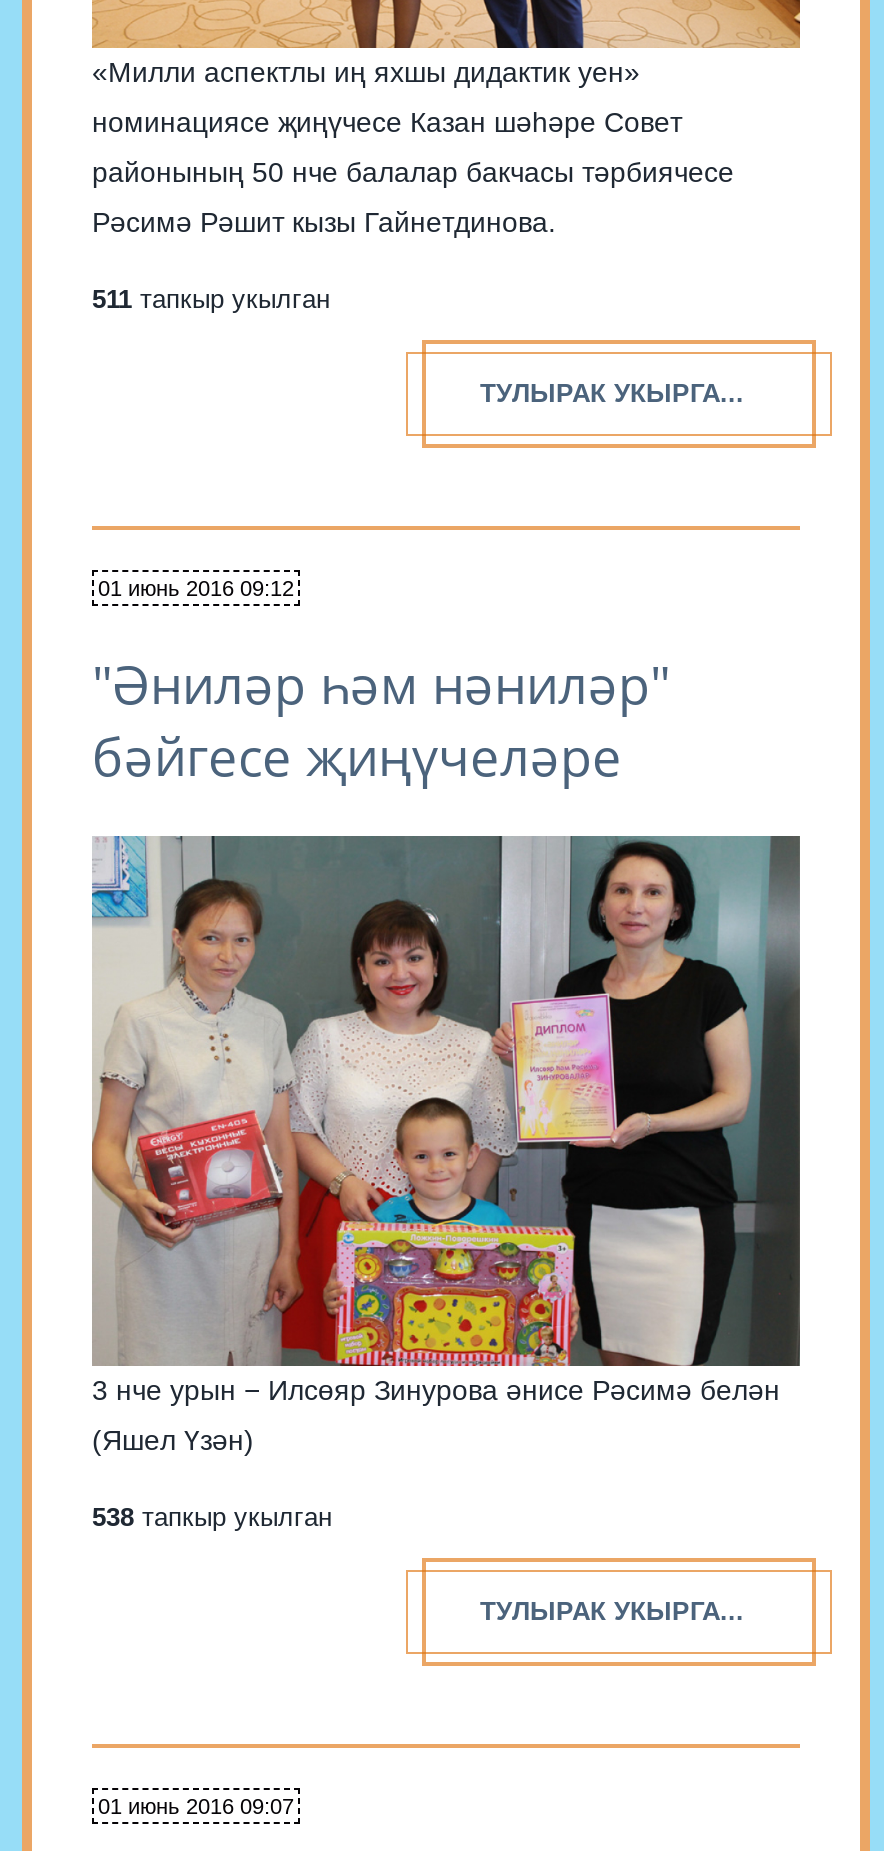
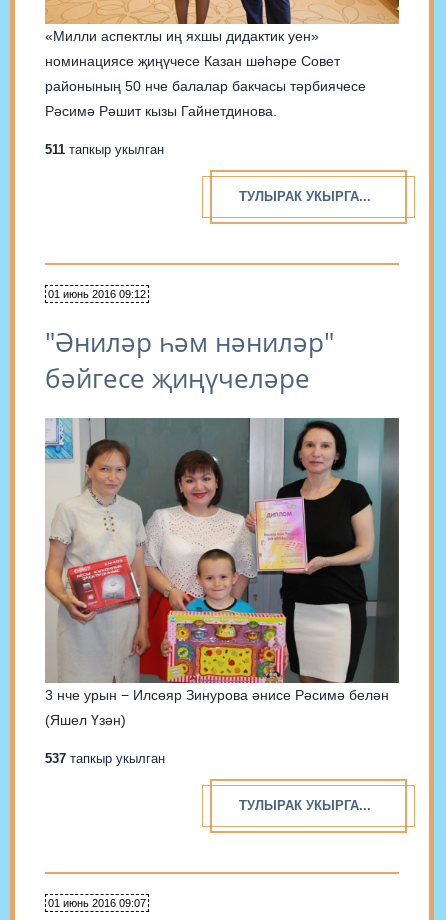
- 538 тапкыр укылган
+ 537 тапкыр укылган
